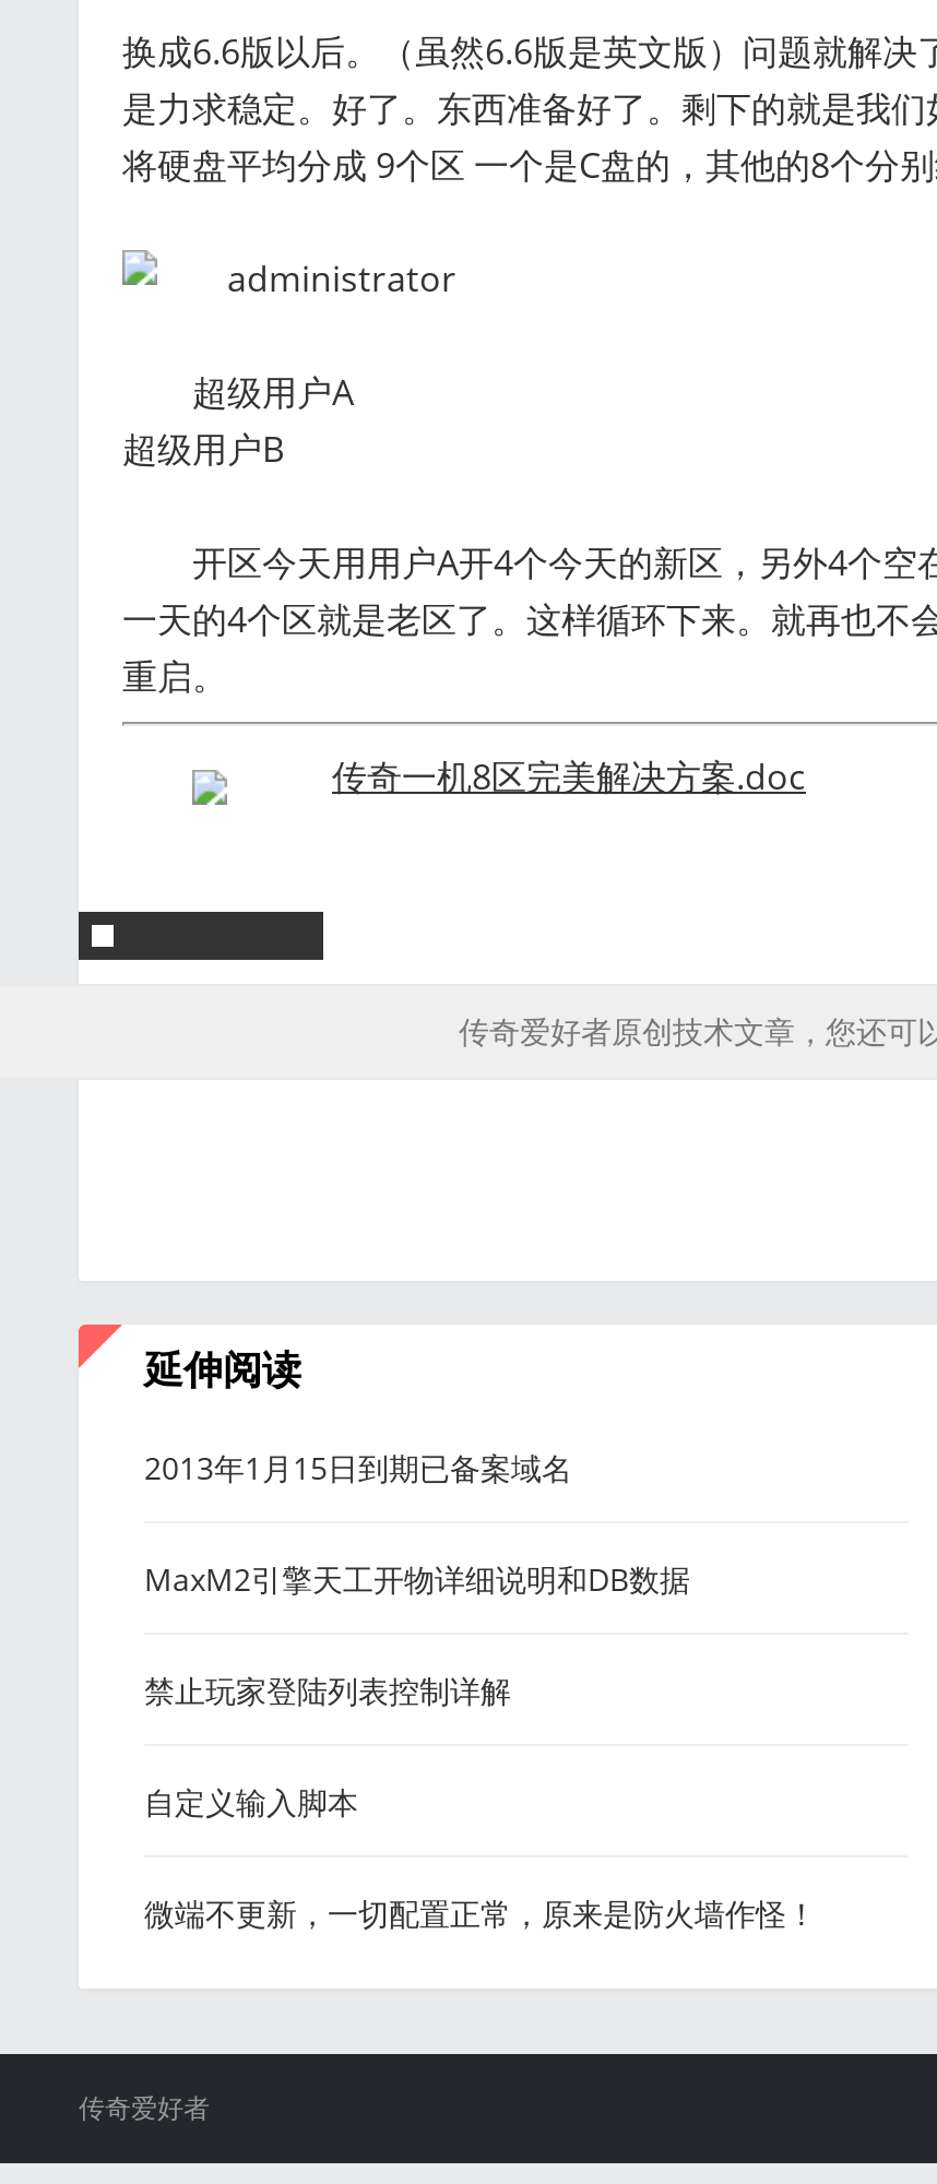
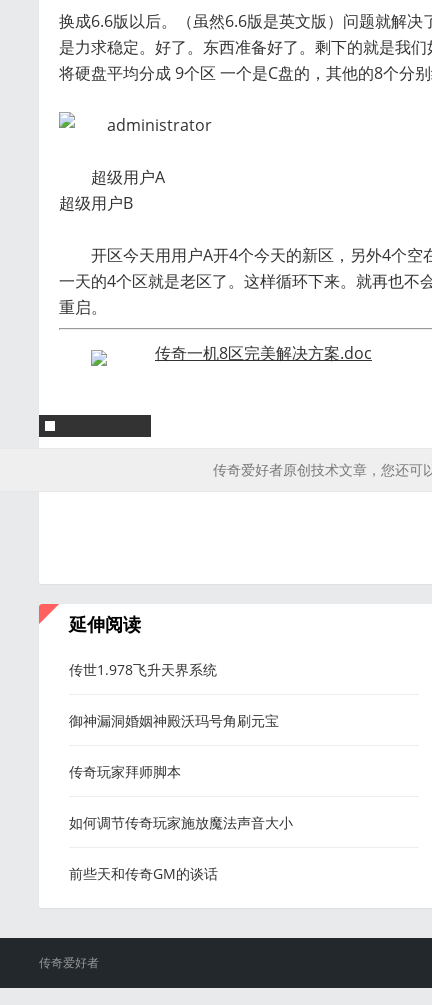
- 2013年1月15日到期已备案域名
+ 传世1.978飞升天界系统

- MaxM2引擎天工开物详细说明和DB数据
+ 御神漏洞婚姻神殿沃玛号角刷元宝

- 禁止玩家登陆列表控制详解
+ 传奇玩家拜师脚本

- 自定义输入脚本
+ 如何调节传奇玩家施放魔法声音大小

- 微端不更新，一切配置正常，原来是防火墙作怪！
+ 前些天和传奇GM的谈话
